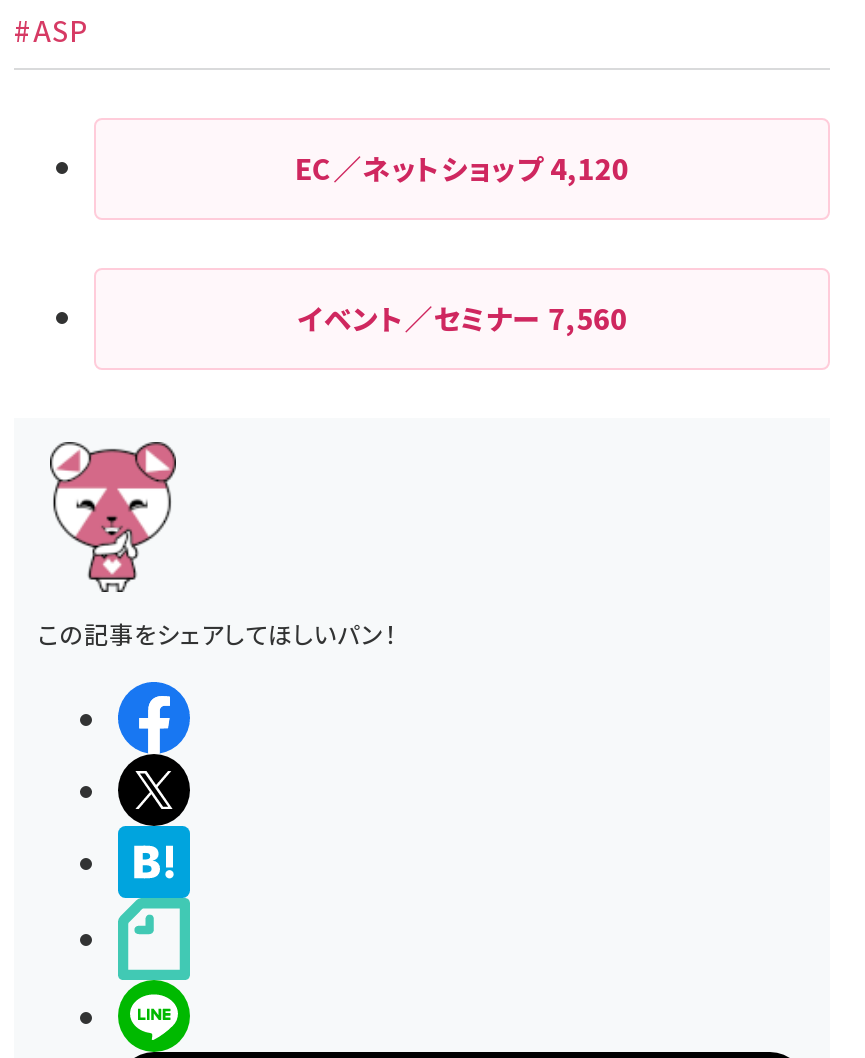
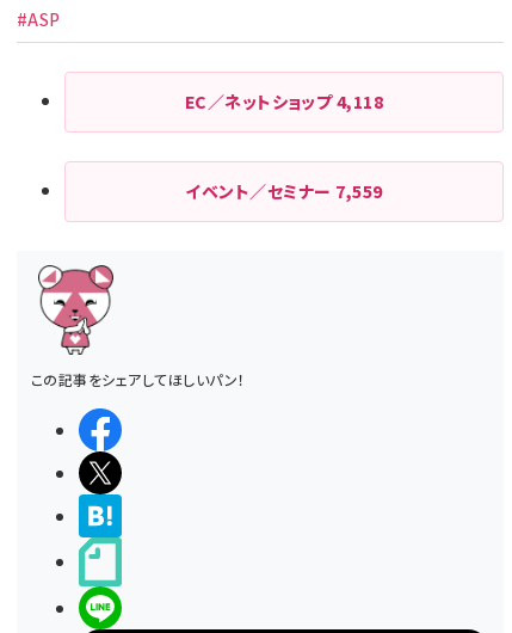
- EC／ネットショップ4,120
+ EC／ネットショップ4,118

- イベント／セミナー7,560
+ イベント／セミナー7,559
